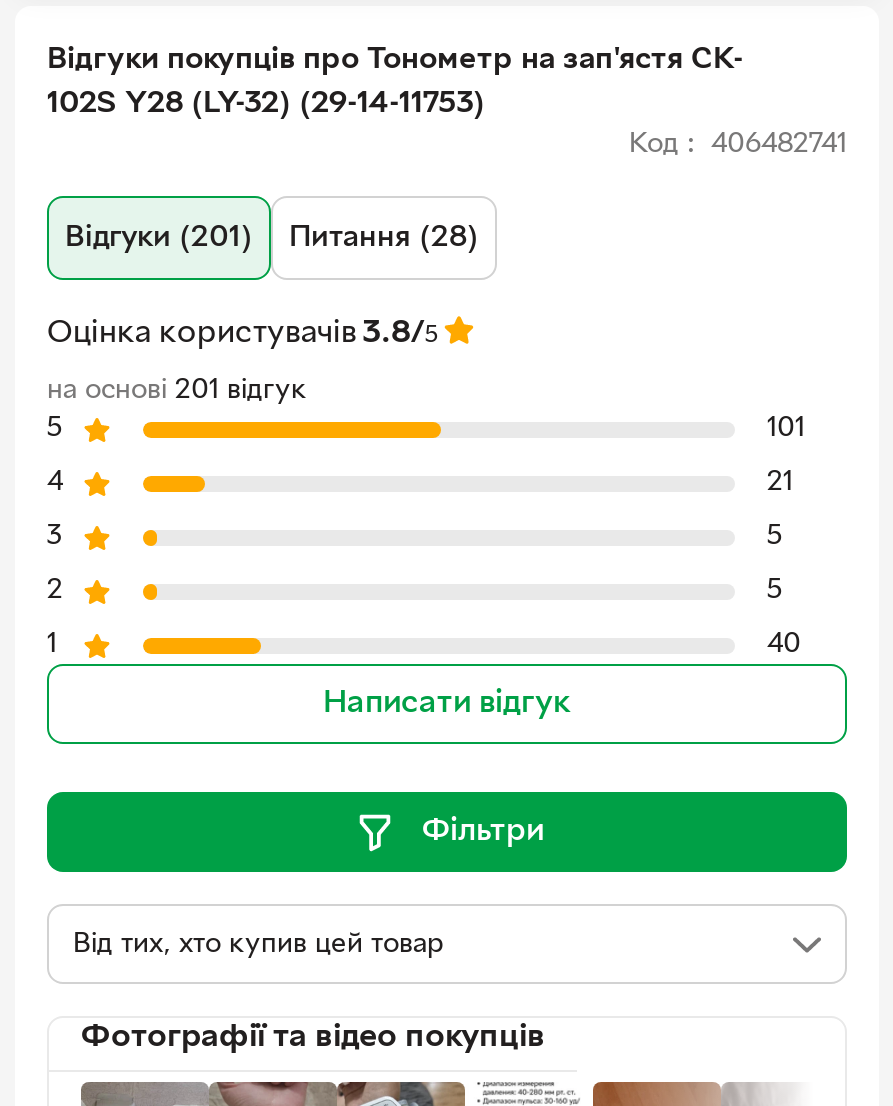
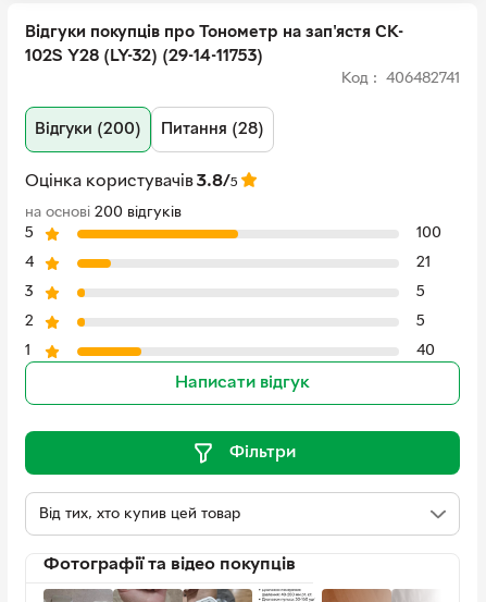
- Відгуки (201) Питання (28)
+ Відгуки (200) Питання (28)

- на основі 201 відгук
+ на основі 200 відгуків

- 101
+ 100
